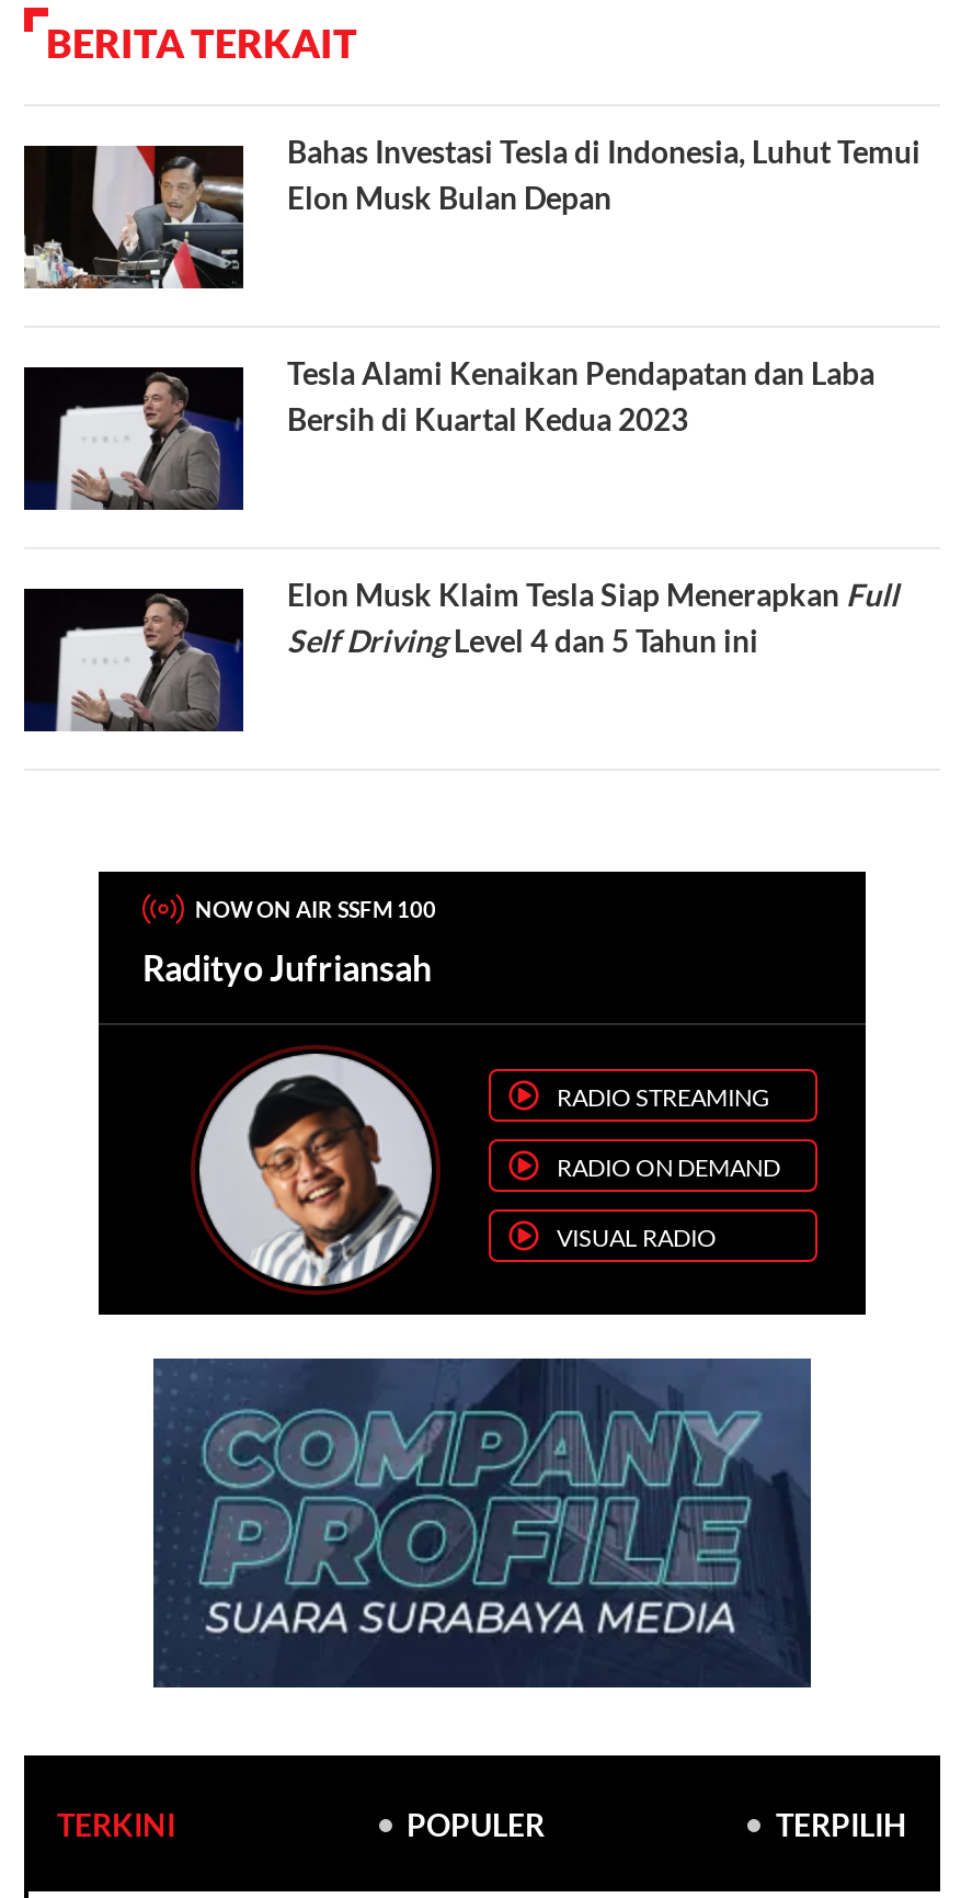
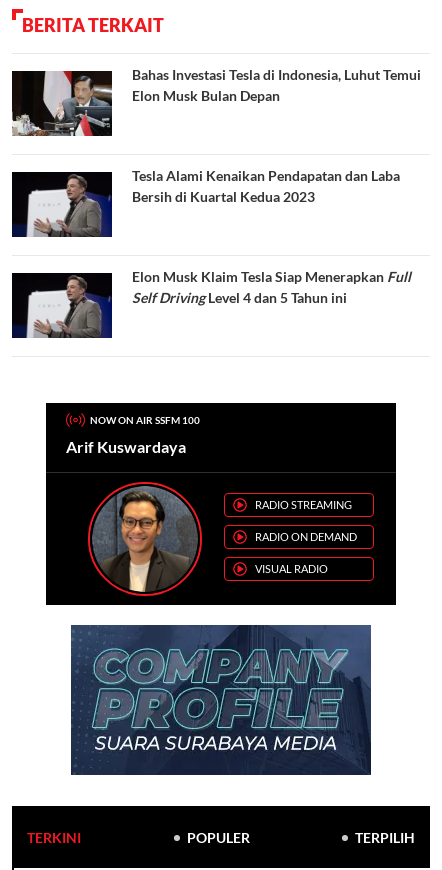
- Radityo Jufriansah
+ Arif Kuswardaya

- [image]
+ [image]
